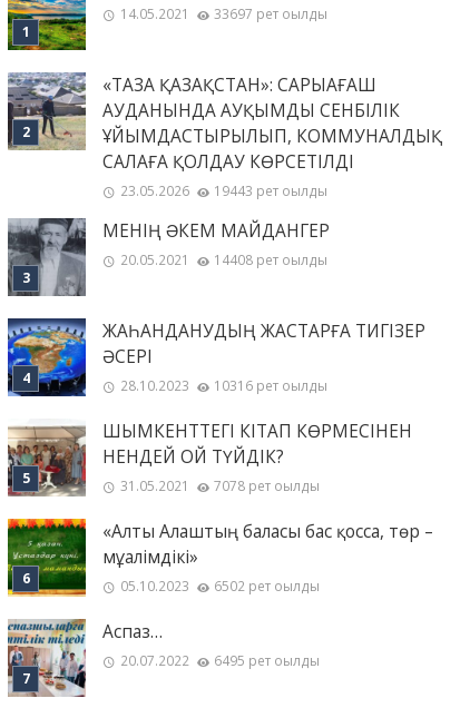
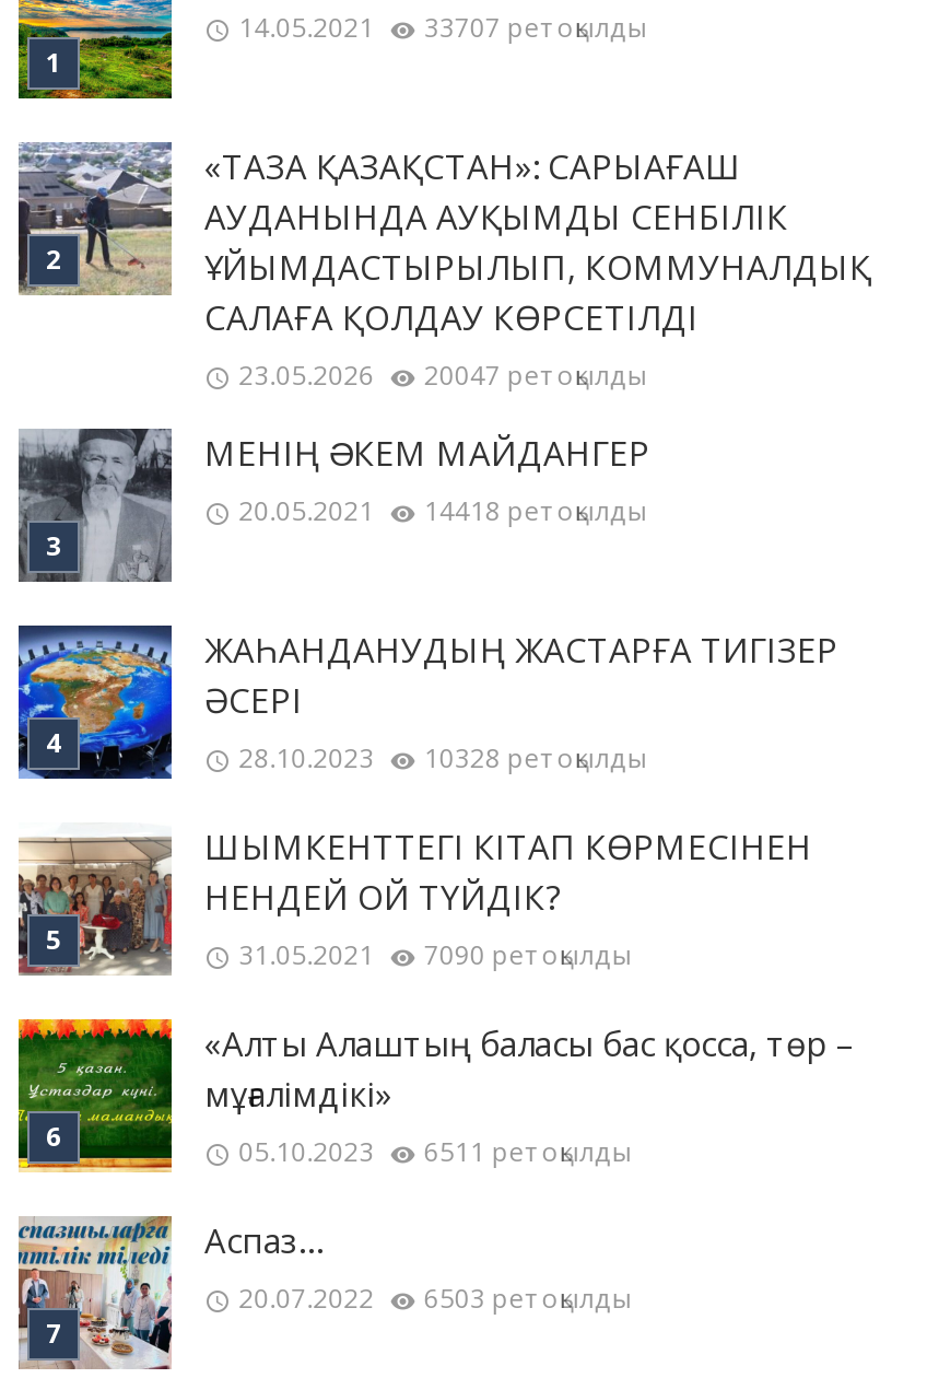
- 14.05.2021 33697 рет оқылды
+ 14.05.2021 33707 рет оқылды

- 23.05.2026 19443 рет оқылды
+ 23.05.2026 20047 рет оқылды

- 20.05.2021 14408 рет оқылды
+ 20.05.2021 14418 рет оқылды

- 28.10.2023 10316 рет оқылды
+ 28.10.2023 10328 рет оқылды

- 31.05.2021 7078 рет оқылды
+ 31.05.2021 7090 рет оқылды

- 05.10.2023 6502 рет оқылды
+ 05.10.2023 6511 рет оқылды

- 20.07.2022 6495 рет оқылды
+ 20.07.2022 6503 рет оқылды
